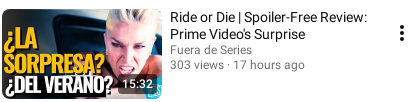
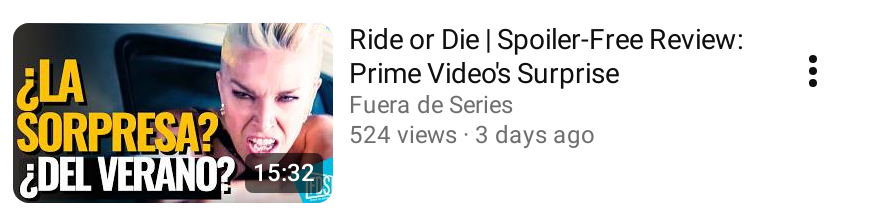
- 303 views
+ 524 views

- 17 hours ago
+ 3 days ago
